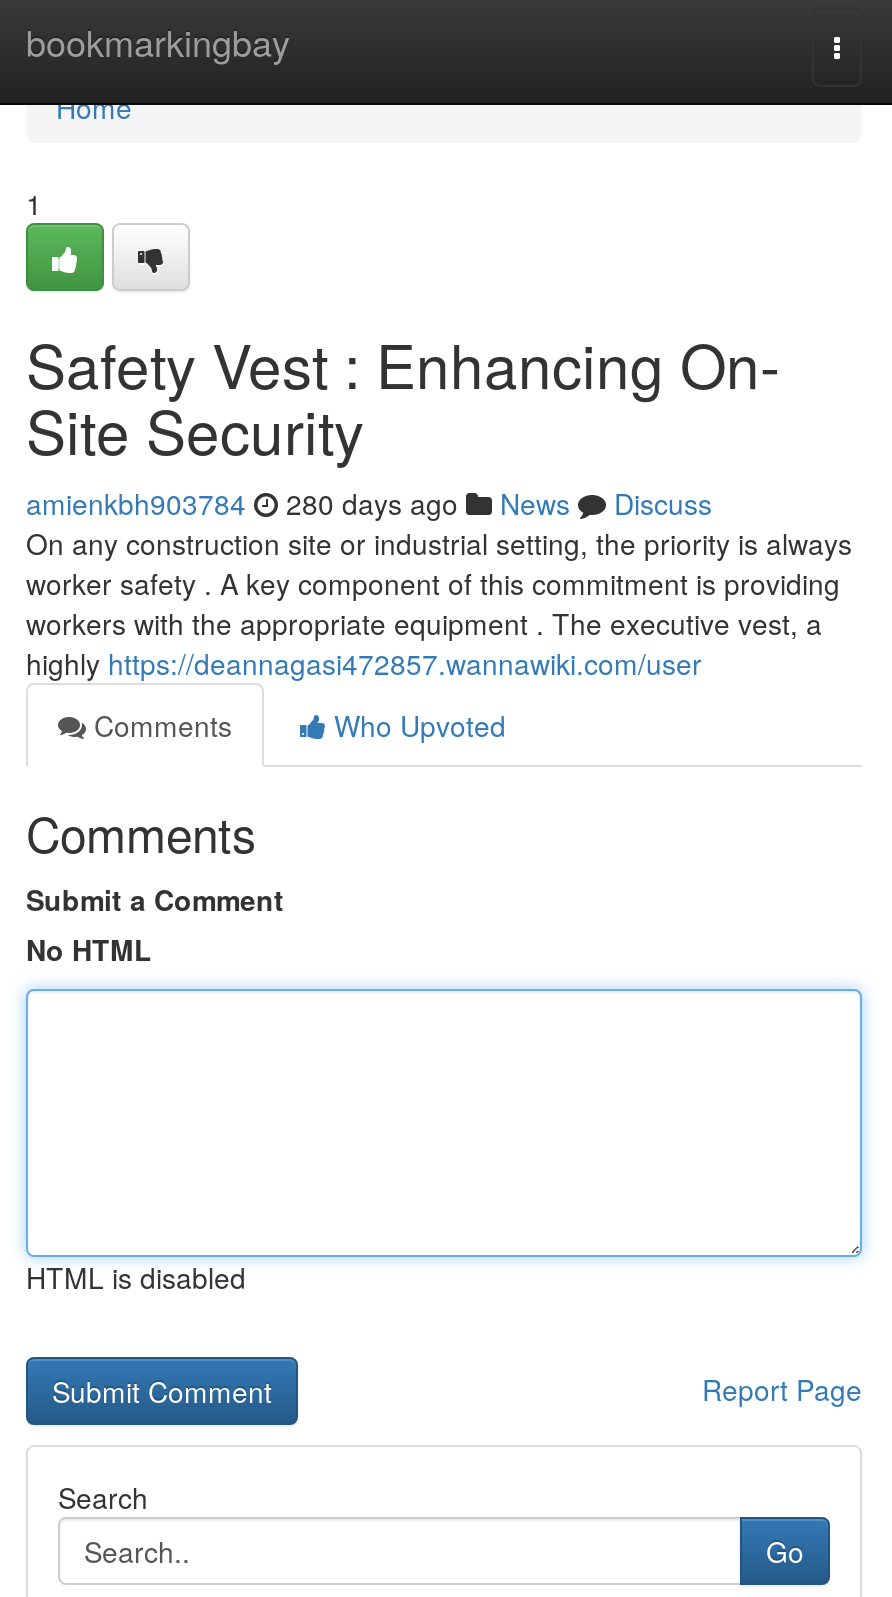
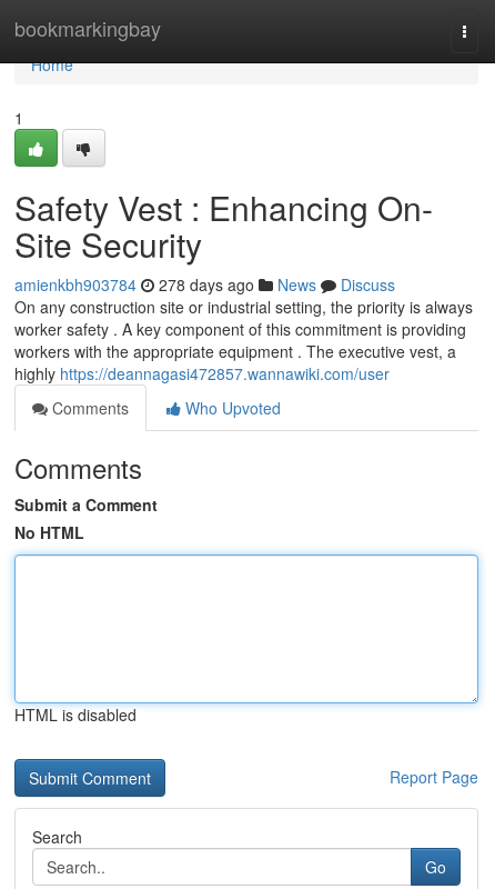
- amienkbh903784 280 days ago News Discuss
+ amienkbh903784 278 days ago News Discuss
